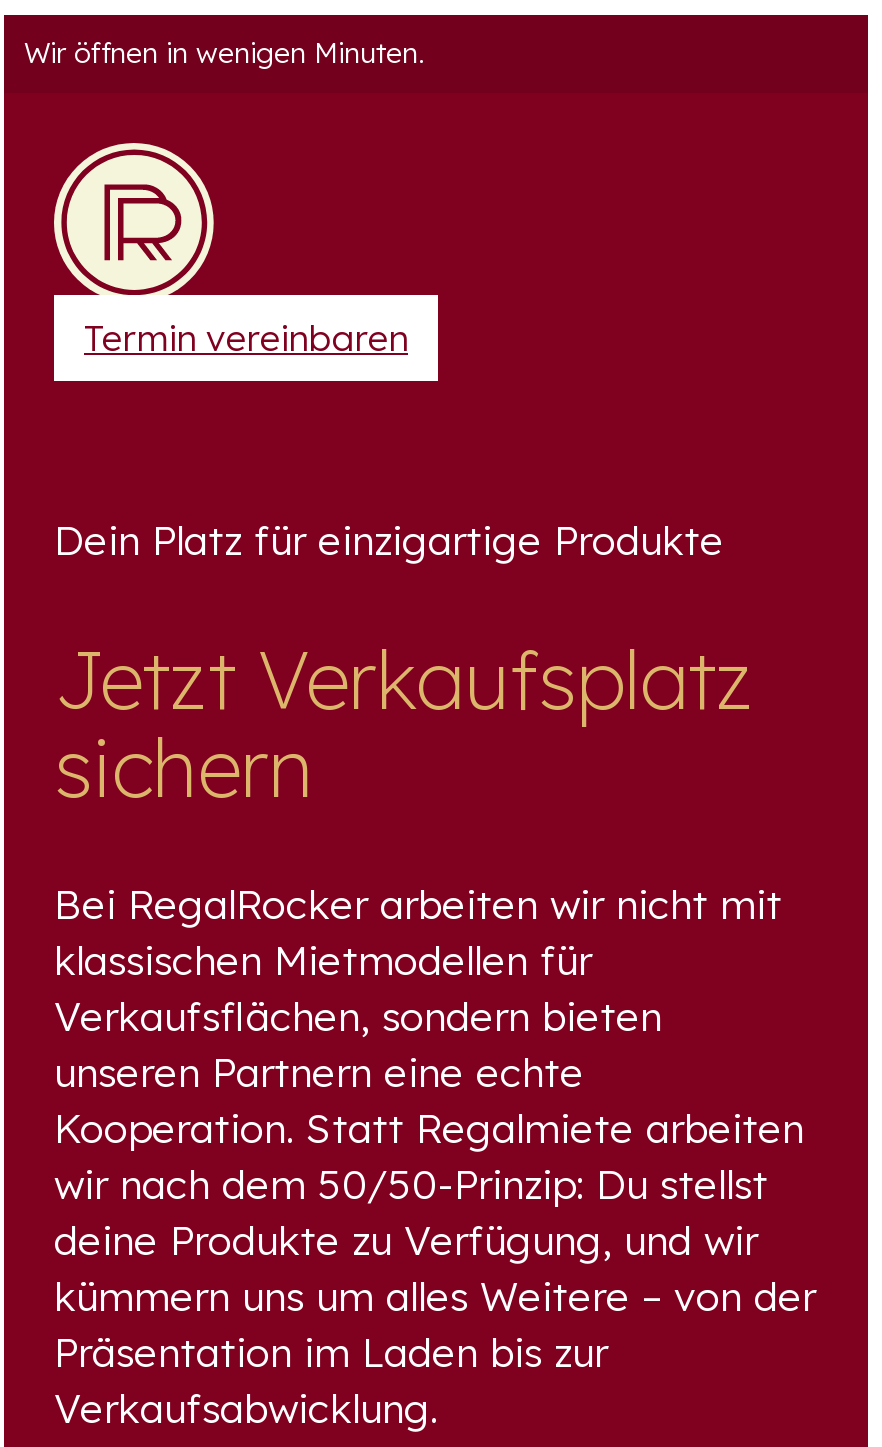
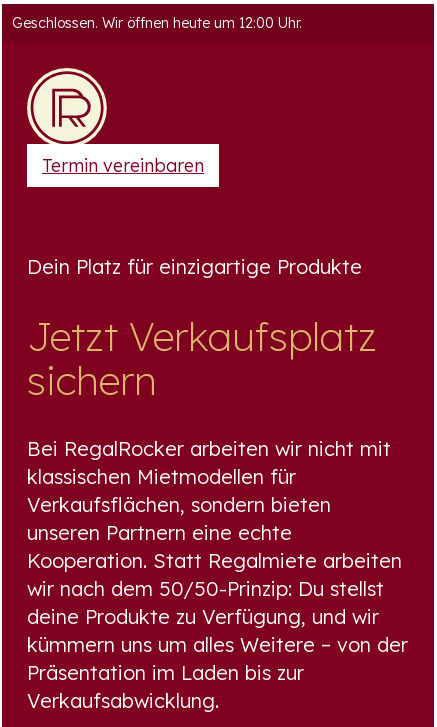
- Wir öffnen in wenigen Minuten.
+ Geschlossen. Wir öffnen heute um 12:00 Uhr.
